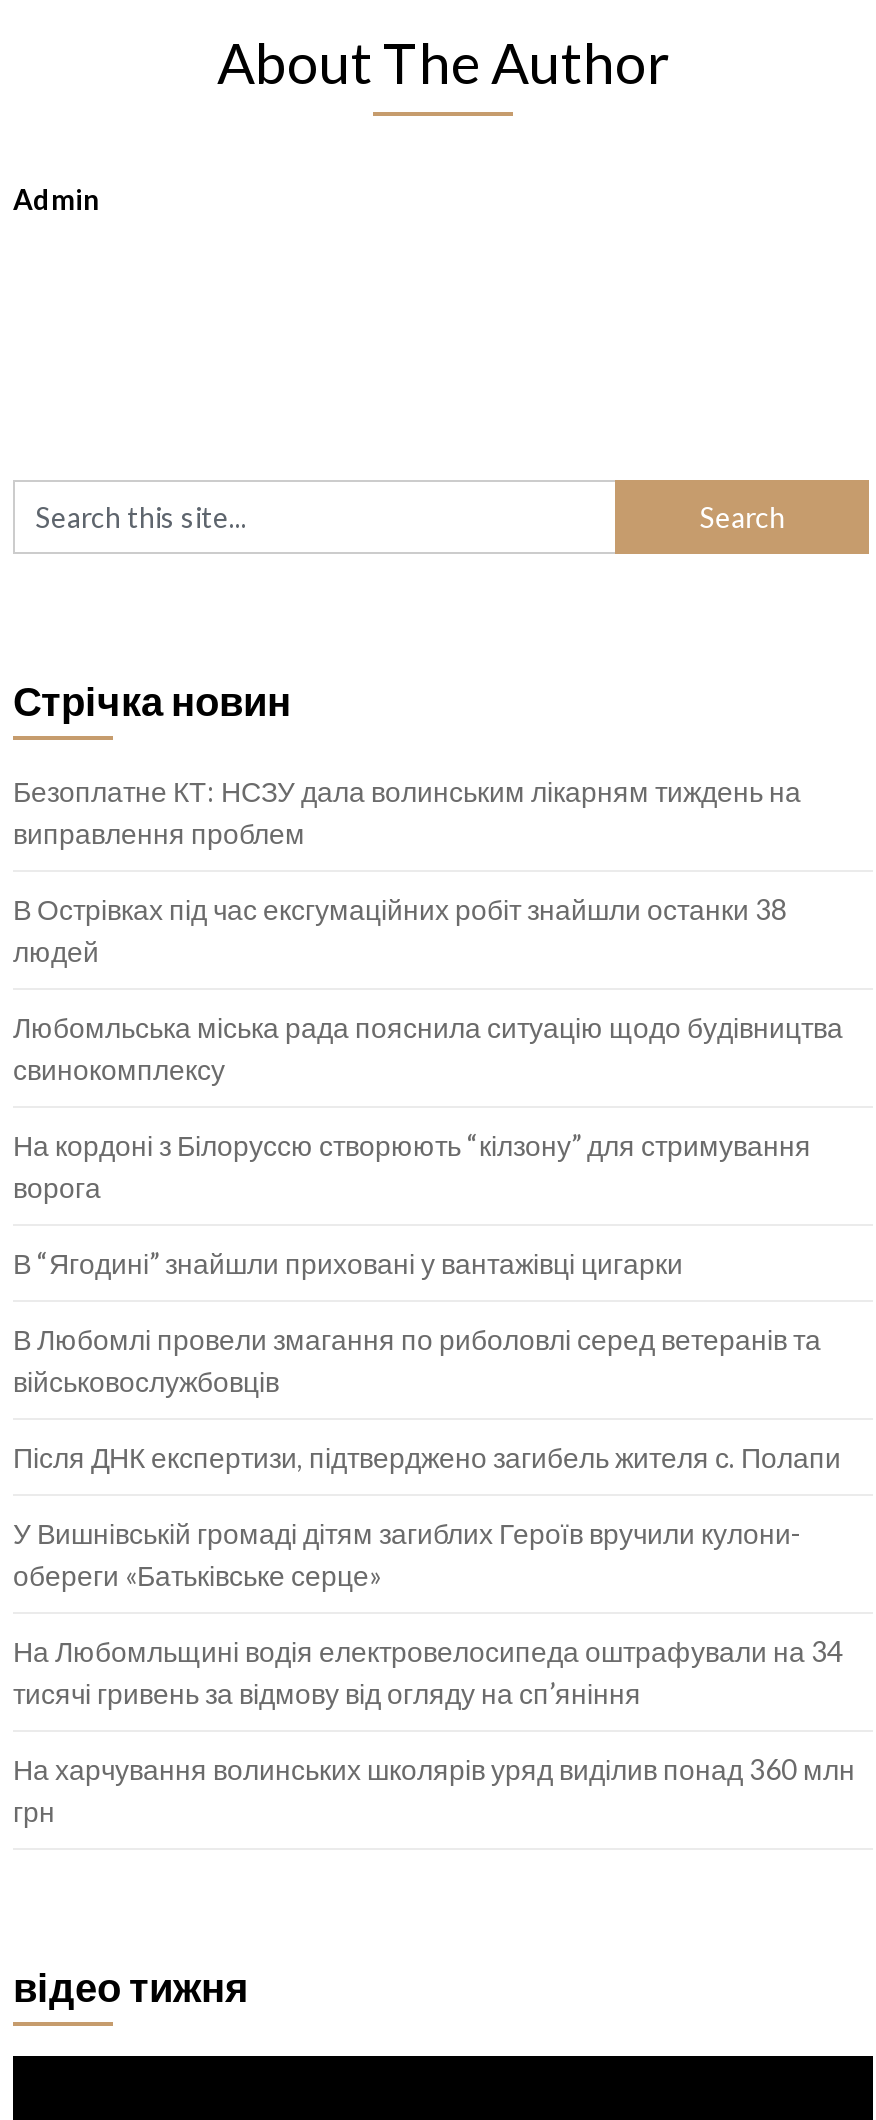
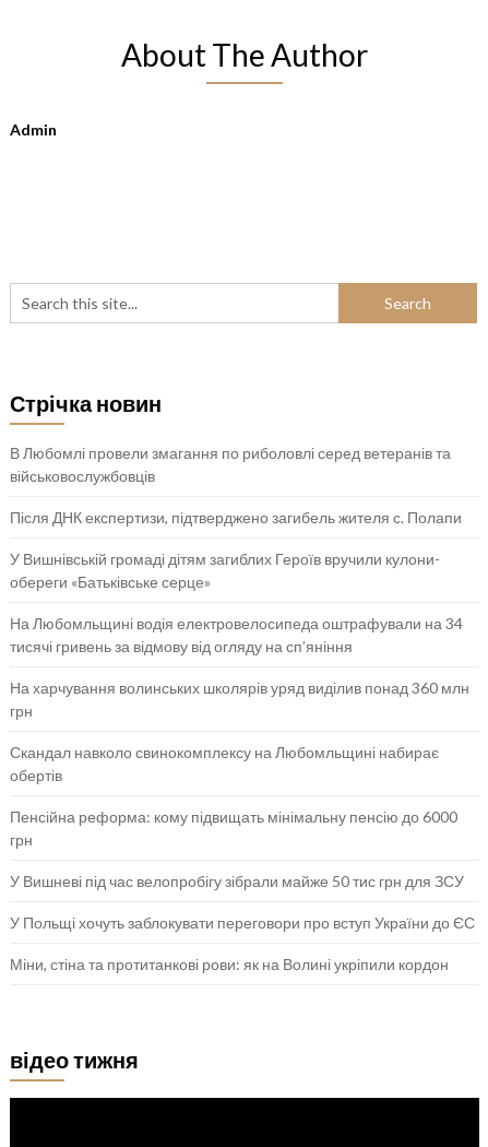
- Безоплатне КТ: НСЗУ дала волинським лікарням тиждень на
- виправлення проблем
- В Острівках під час ексгумаційних робіт знайшли останки 38
- людей
- Любомльська міська рада пояснила ситуацію щодо будівництва
- свинокомплексу
- На кордоні з Білоруссю створюють “кілзону” для стримування
- ворога
- В “Ягодині” знайшли приховані у вантажівці цигарки

moved up: В Любомлі провели змагання по риболовлі серед ветеранів та | військовослужбовців | Після ДНК експертизи, підтверджено загибель жителя с. Полапи | ... | На харчування волинських школярів уряд виділив понад 360 млн | грн

+ Скандал навколо свинокомплексу на Любомльщині набирає
+ обертів
+ Пенсійна реформа: кому підвищать мінімальну пенсію до 6000
+ грн
+ У Вишневі під час велопробігу зібрали майже 50 тис грн для ЗСУ
+ У Польщі хочуть заблокувати переговори про вступ України до ЄС
+ Міни, стіна та протитанкові рови: як на Волині укріпили кордон
